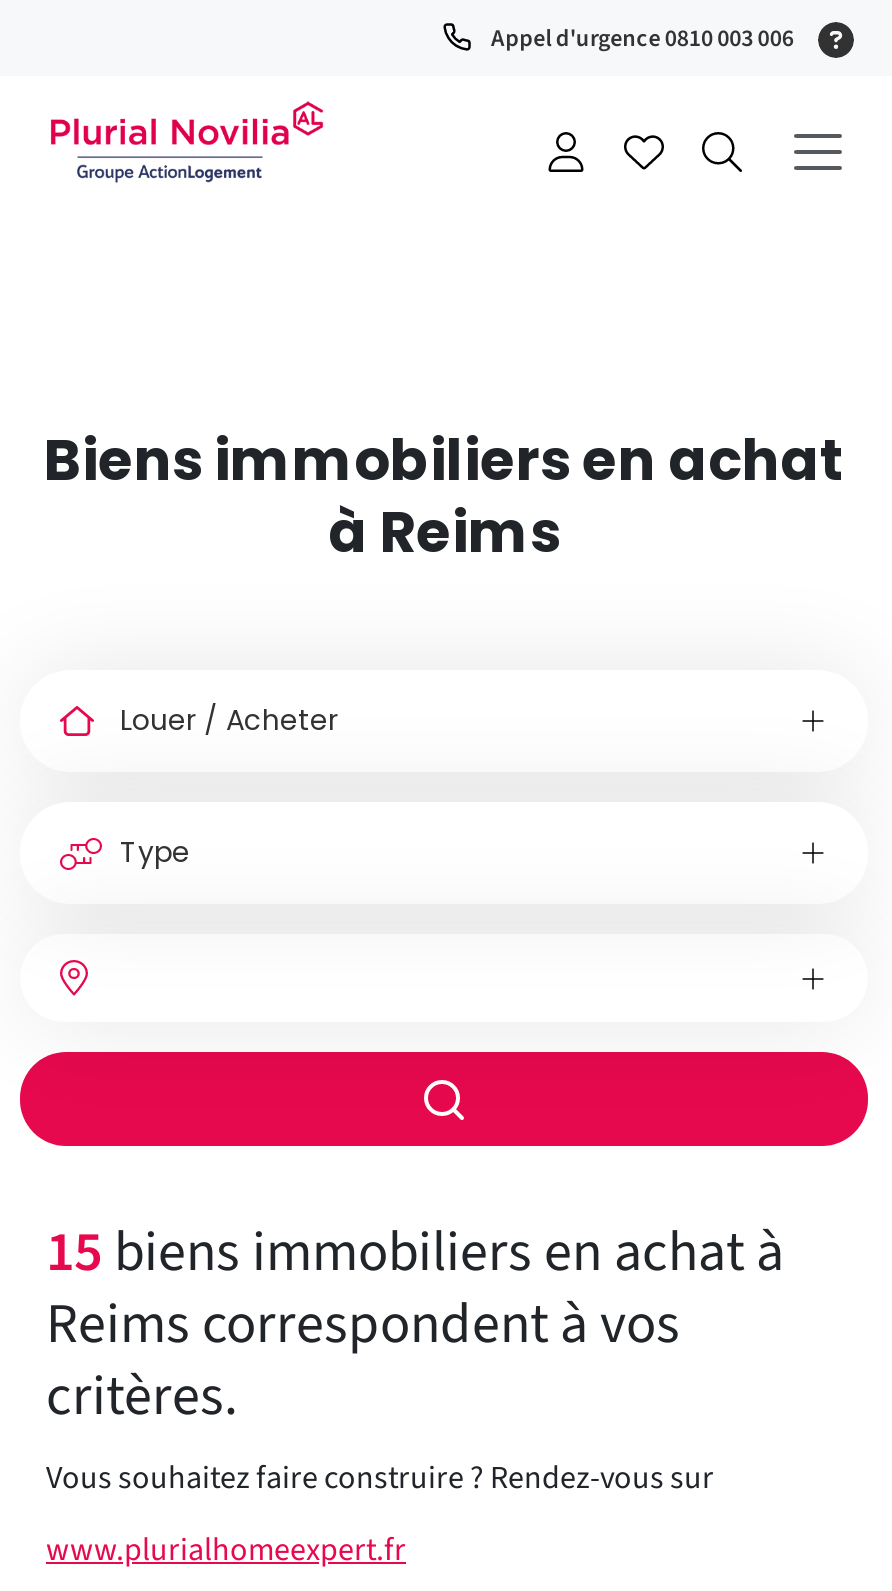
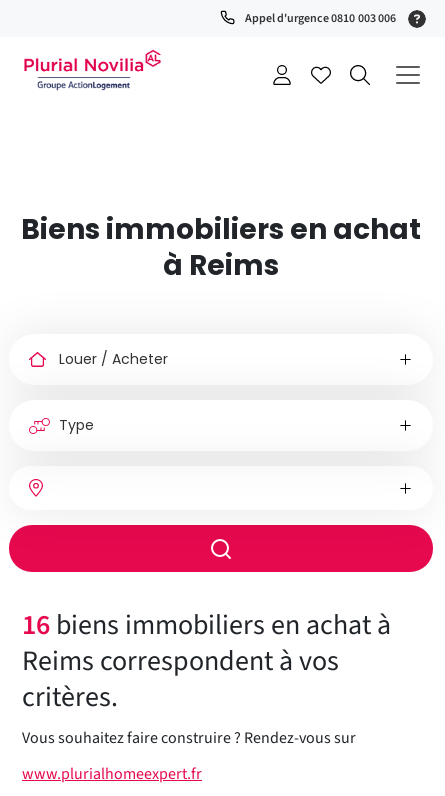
- 15 biens immobiliers en achat à
+ 16 biens immobiliers en achat à
